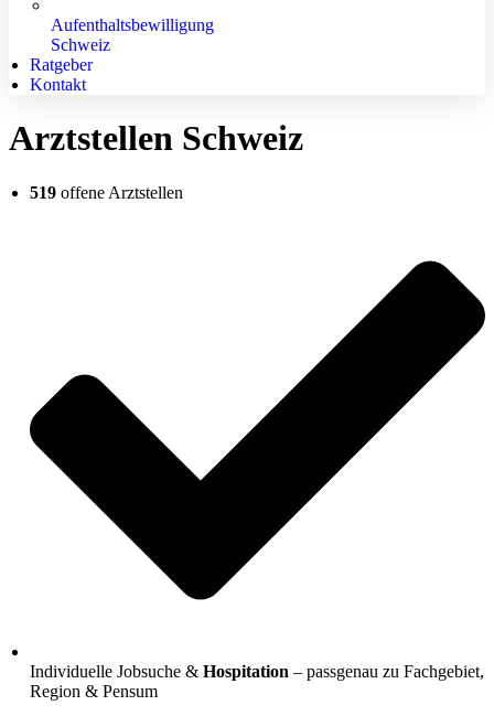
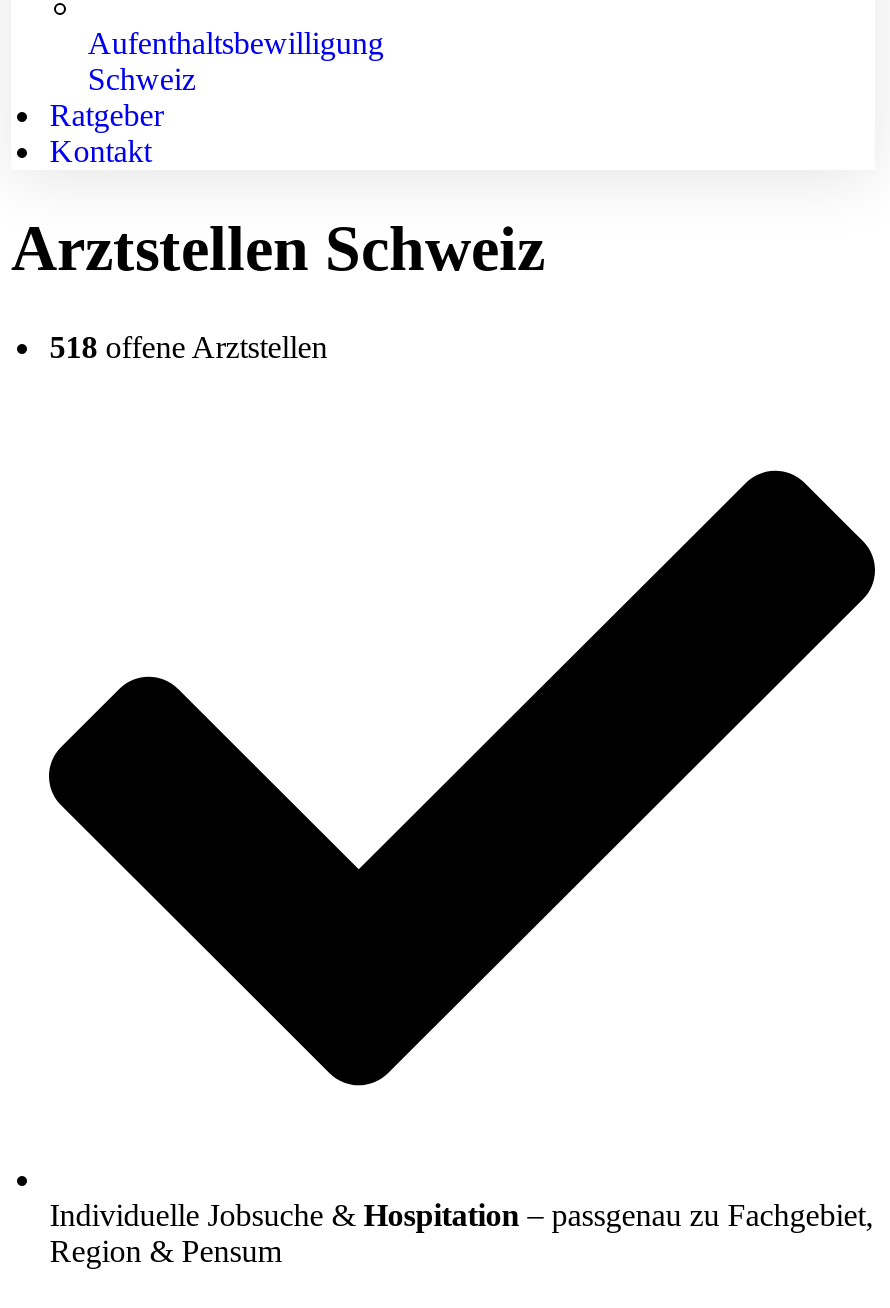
- 519 offene Arztstellen
+ 518 offene Arztstellen
